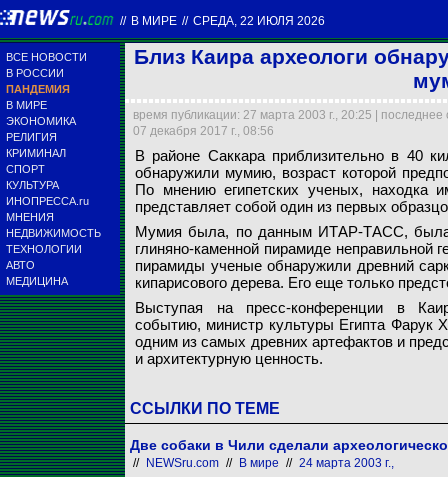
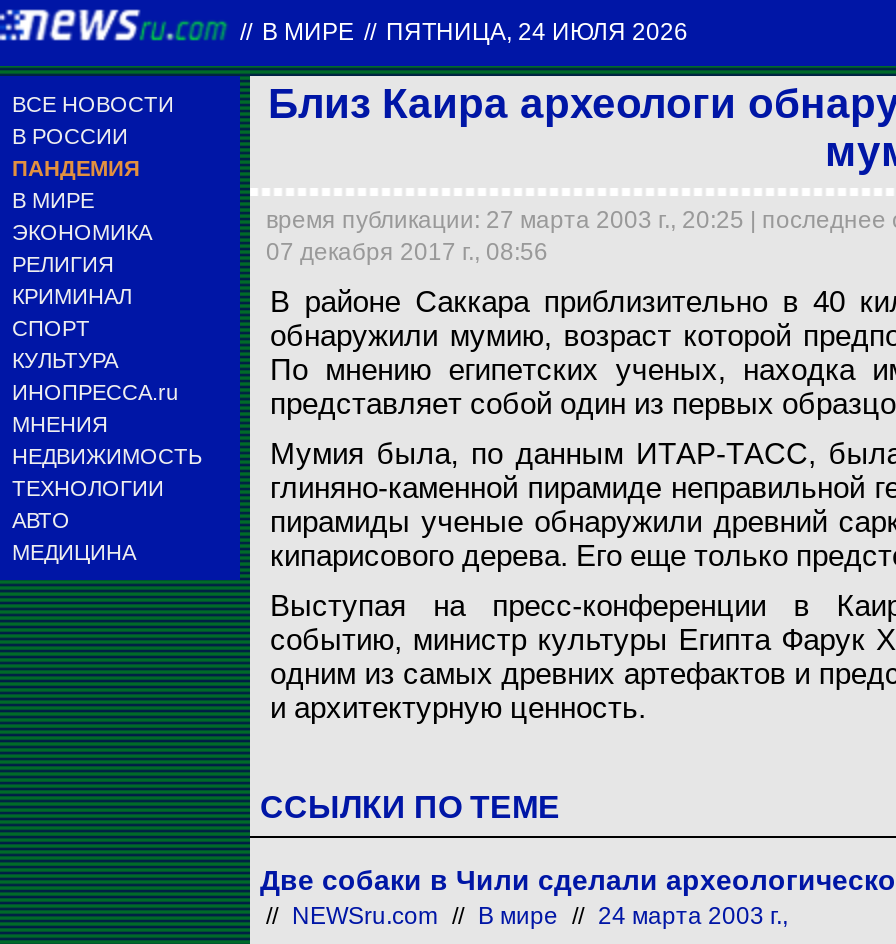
- // В МИРЕ // СРЕДА, 22 ИЮЛЯ 2026
+ // В МИРЕ // ПЯТНИЦА, 24 ИЮЛЯ 2026
